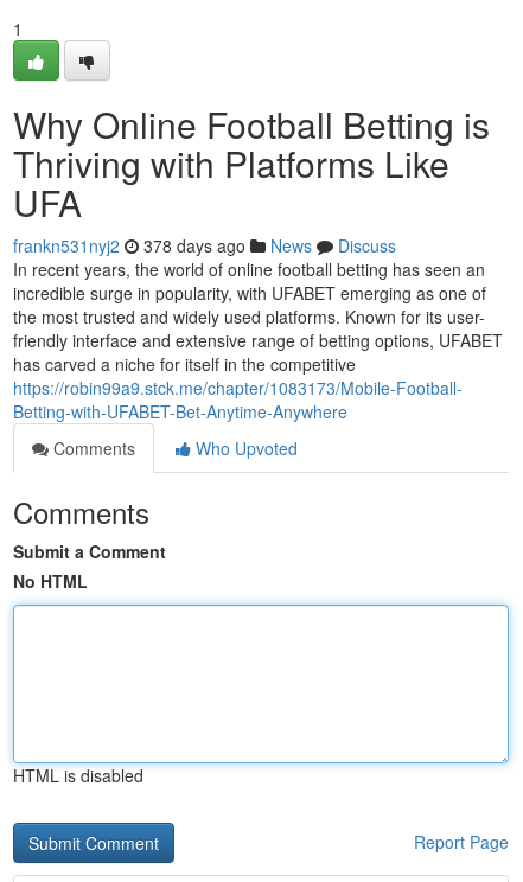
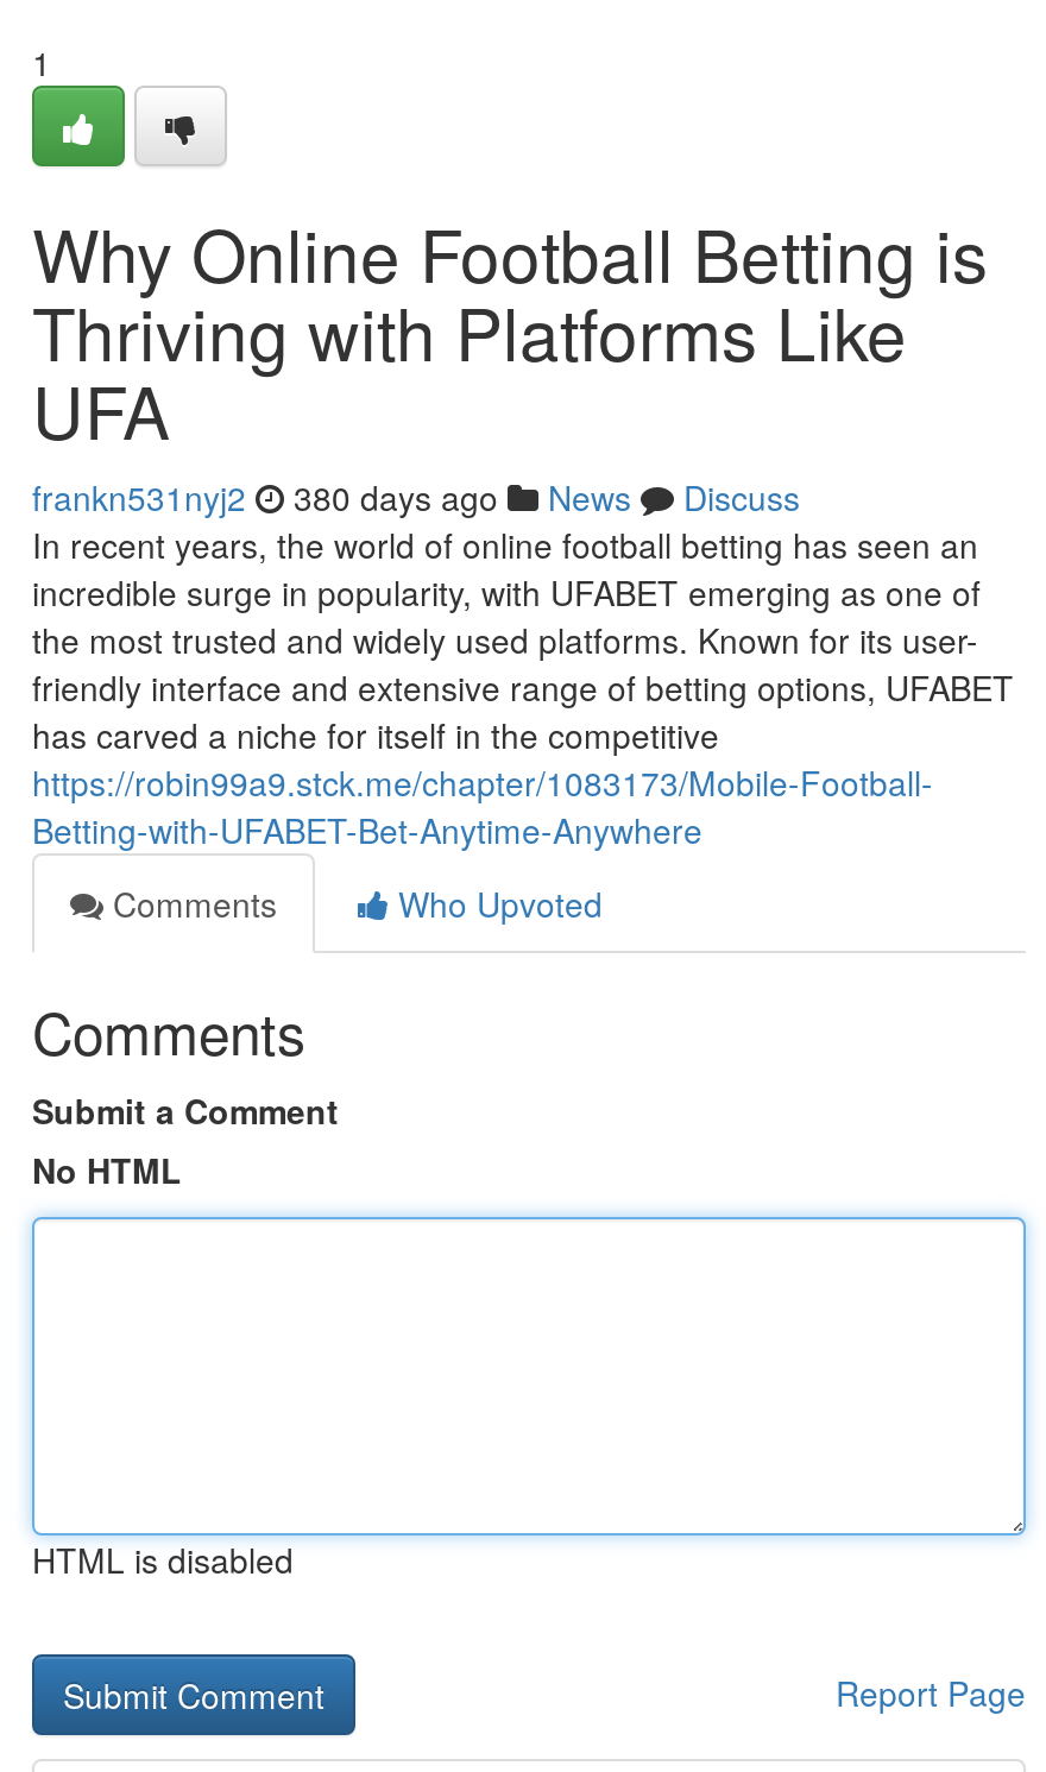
- frankn531nyj2 378 days ago News Discuss
+ frankn531nyj2 380 days ago News Discuss
